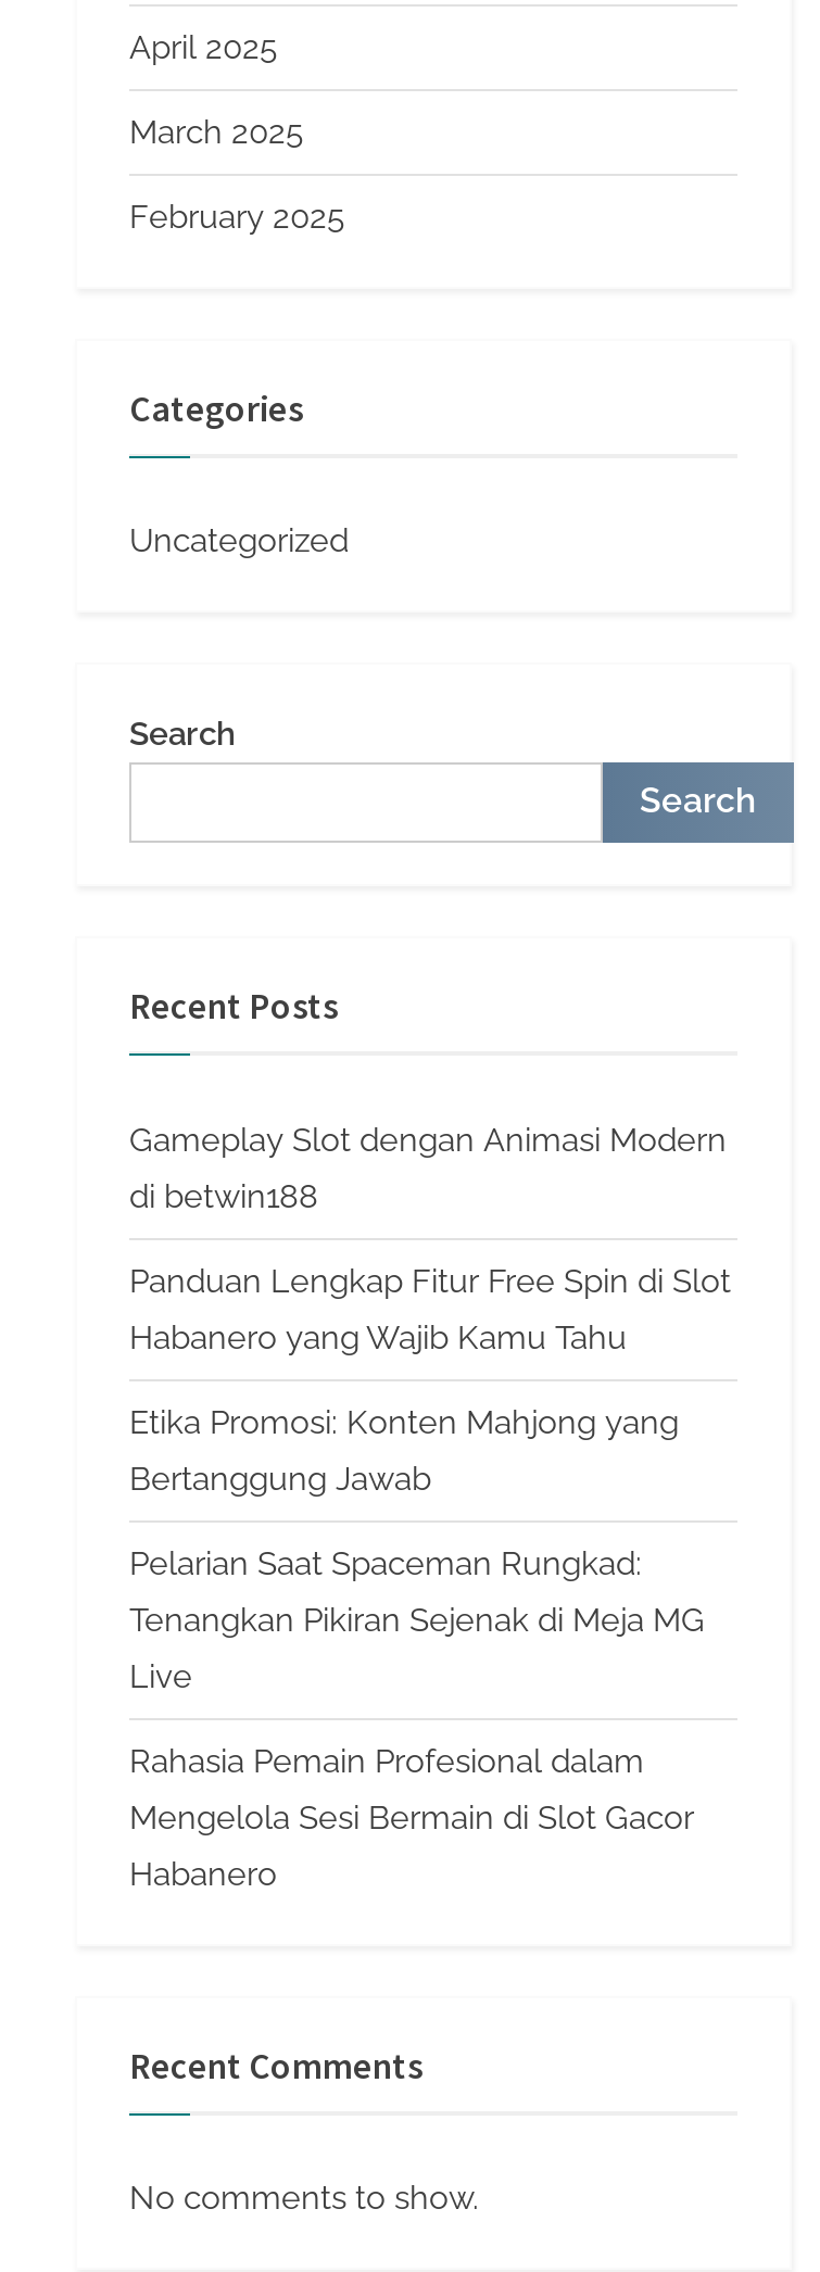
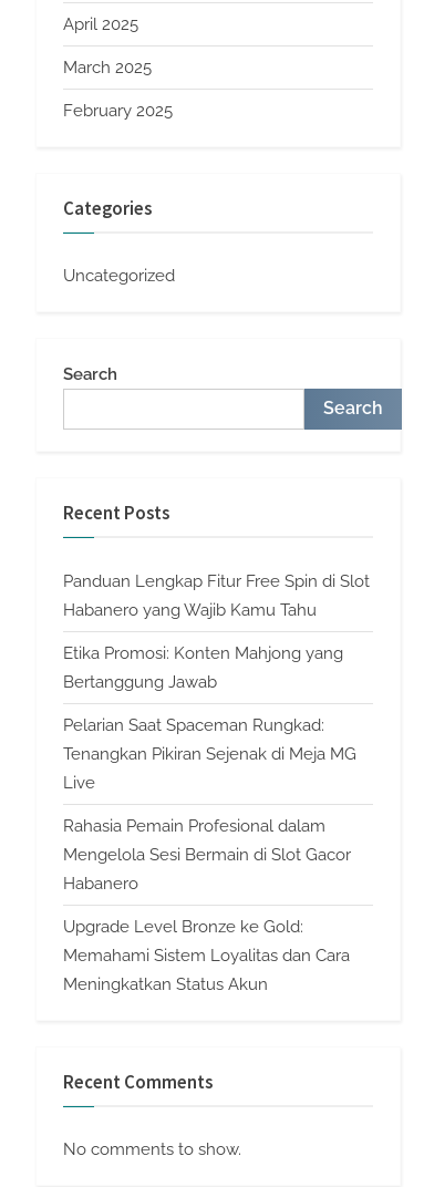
- Gameplay Slot dengan Animasi Modern
- di betwin188

moved up: Panduan Lengkap Fitur Free Spin di Slot | Habanero yang Wajib Kamu Tahu | Etika Promosi: Konten Mahjong yang | ... | Mengelola Sesi Bermain di Slot Gacor | Habanero

+ Upgrade Level Bronze ke Gold:
+ Memahami Sistem Loyalitas dan Cara
+ Meningkatkan Status Akun
